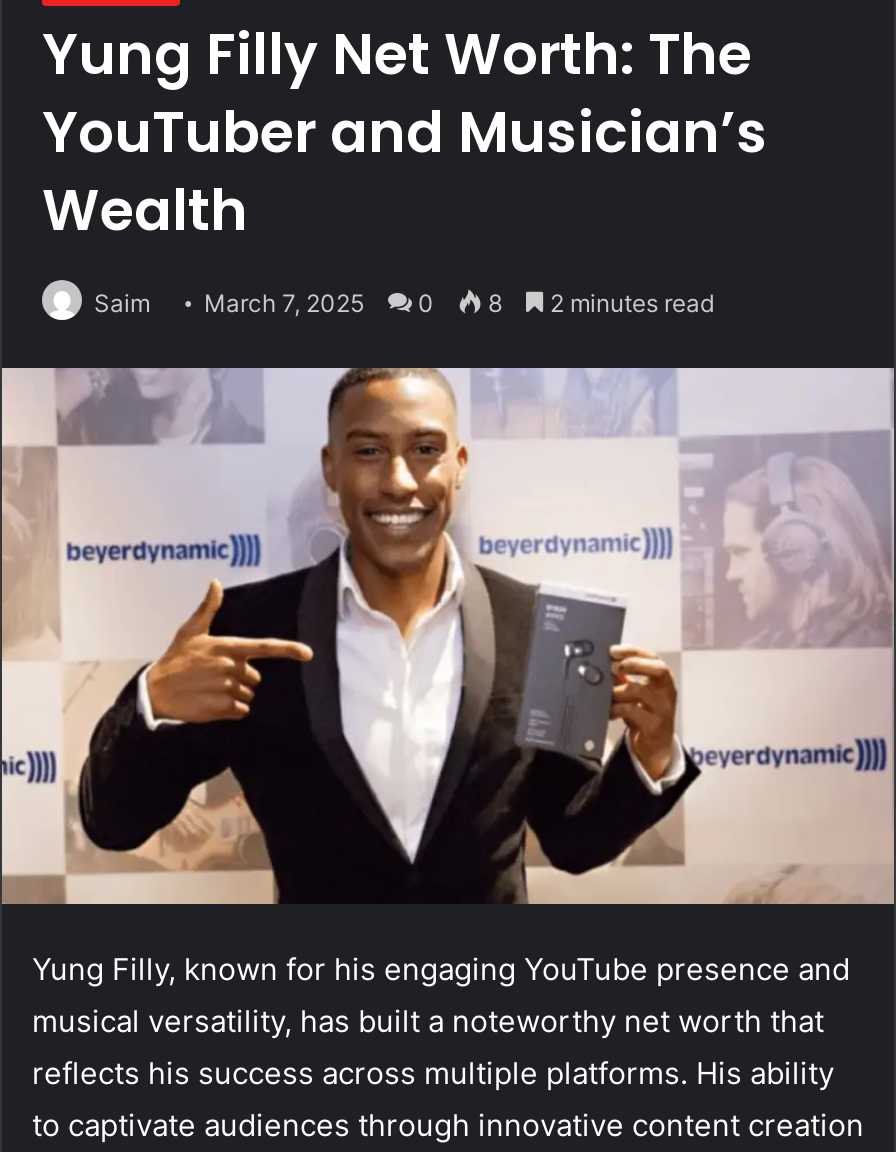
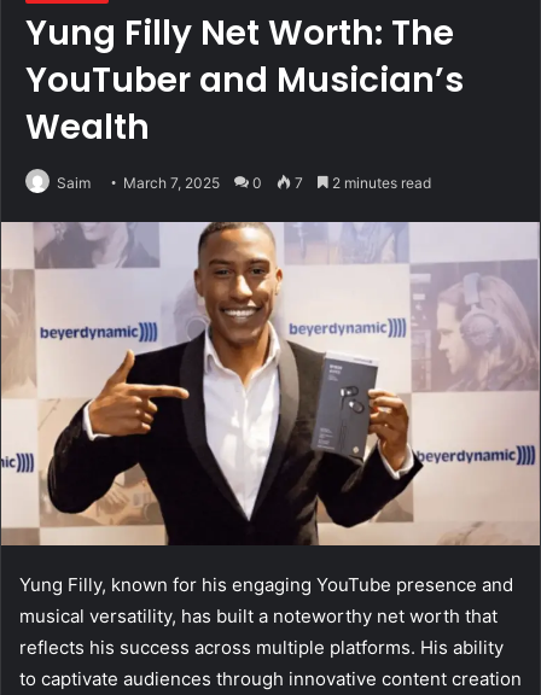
- Saim March 7, 2025 0 8 2 minutes read
+ Saim March 7, 2025 0 7 2 minutes read
